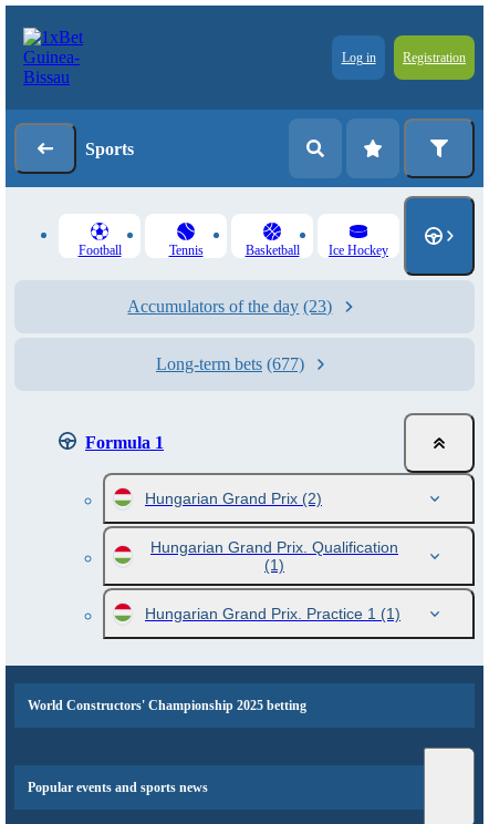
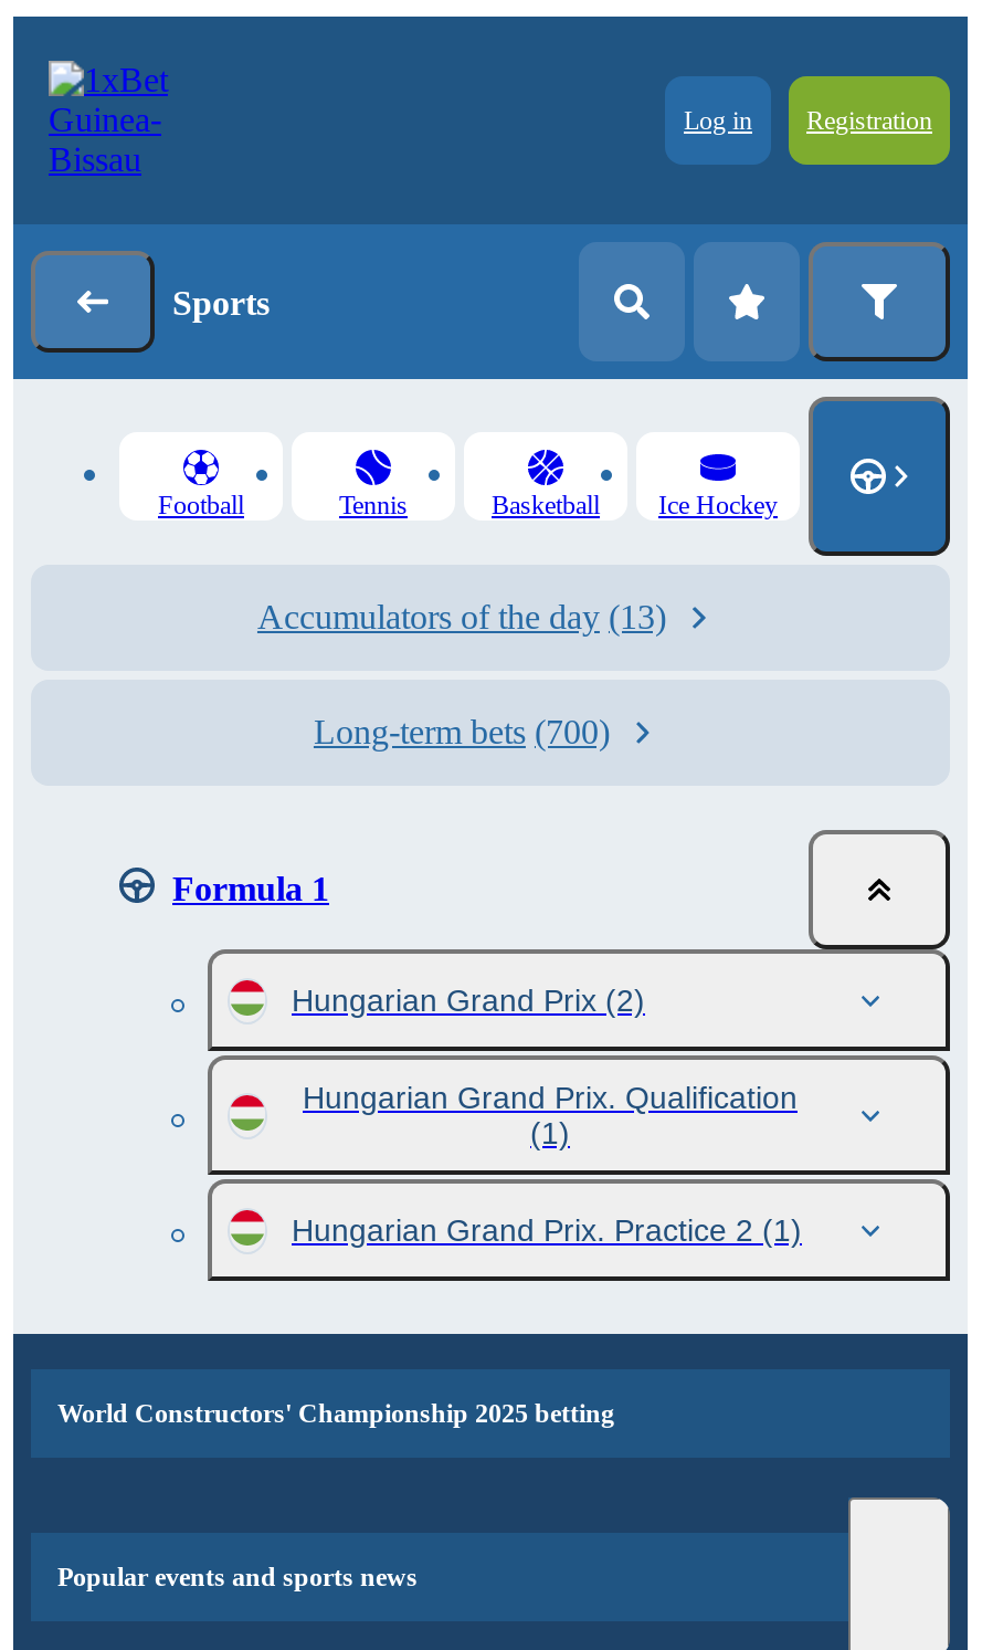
- Accumulators of the day (23)
+ Accumulators of the day (13)

- Long-term bets (677)
+ Long-term bets (700)

- Hungarian Grand Prix. Practice 1 (1)
+ Hungarian Grand Prix. Practice 2 (1)
